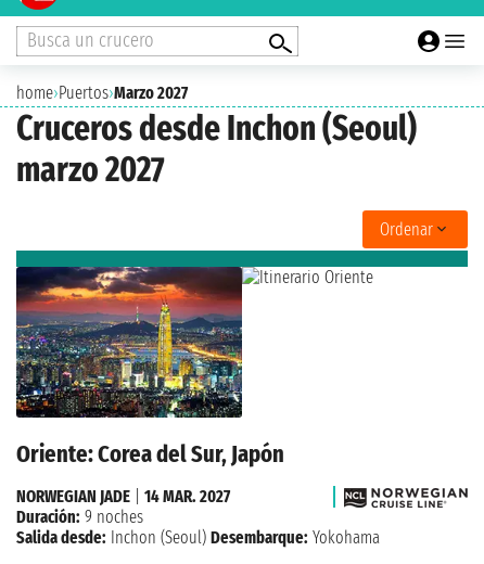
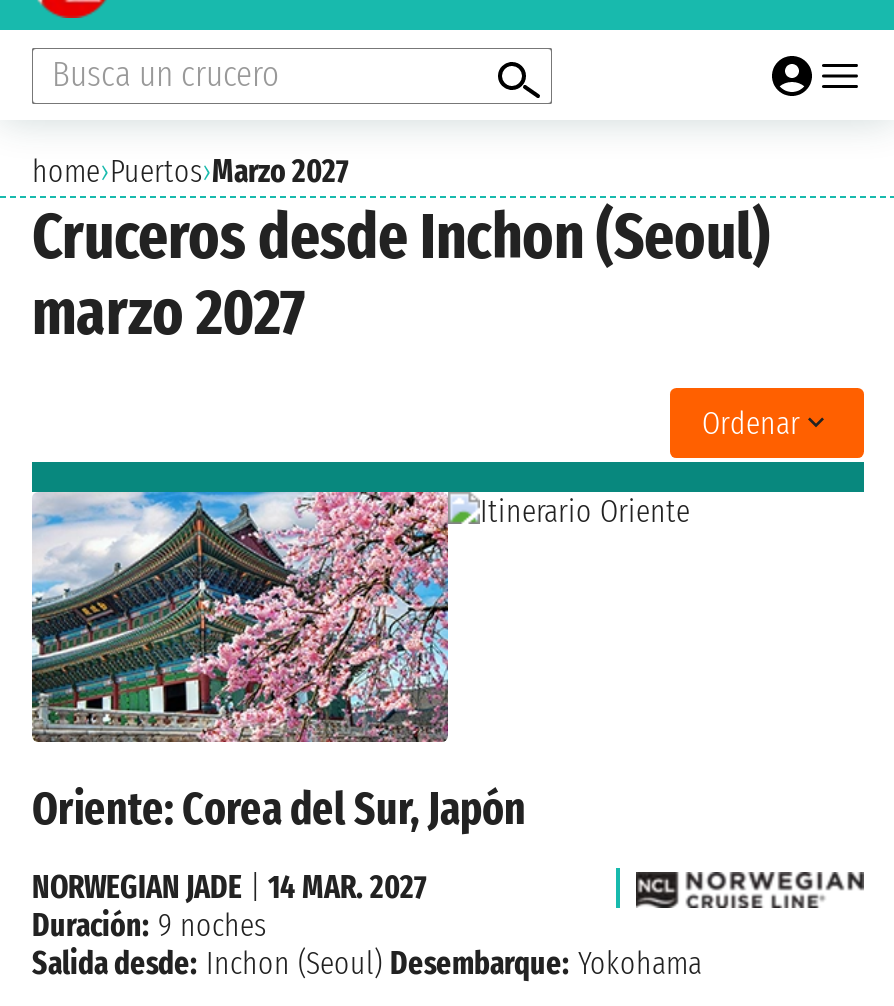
- [image]
+ [image]
